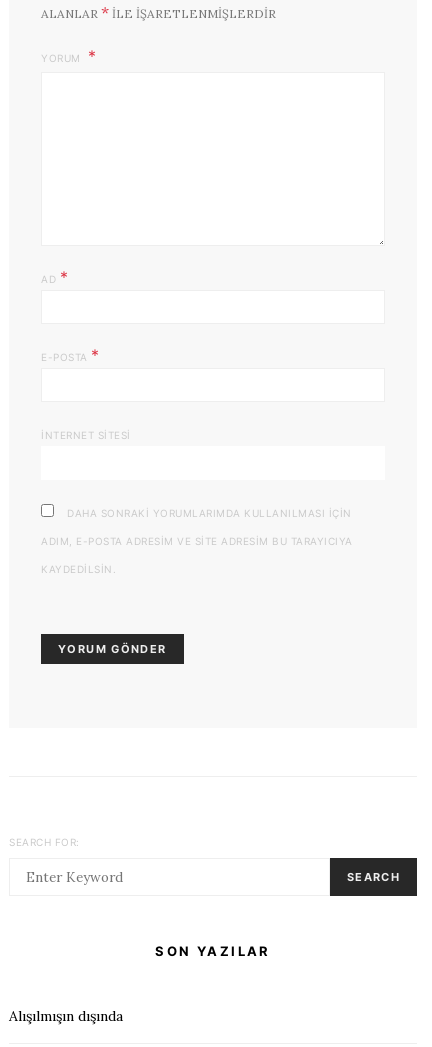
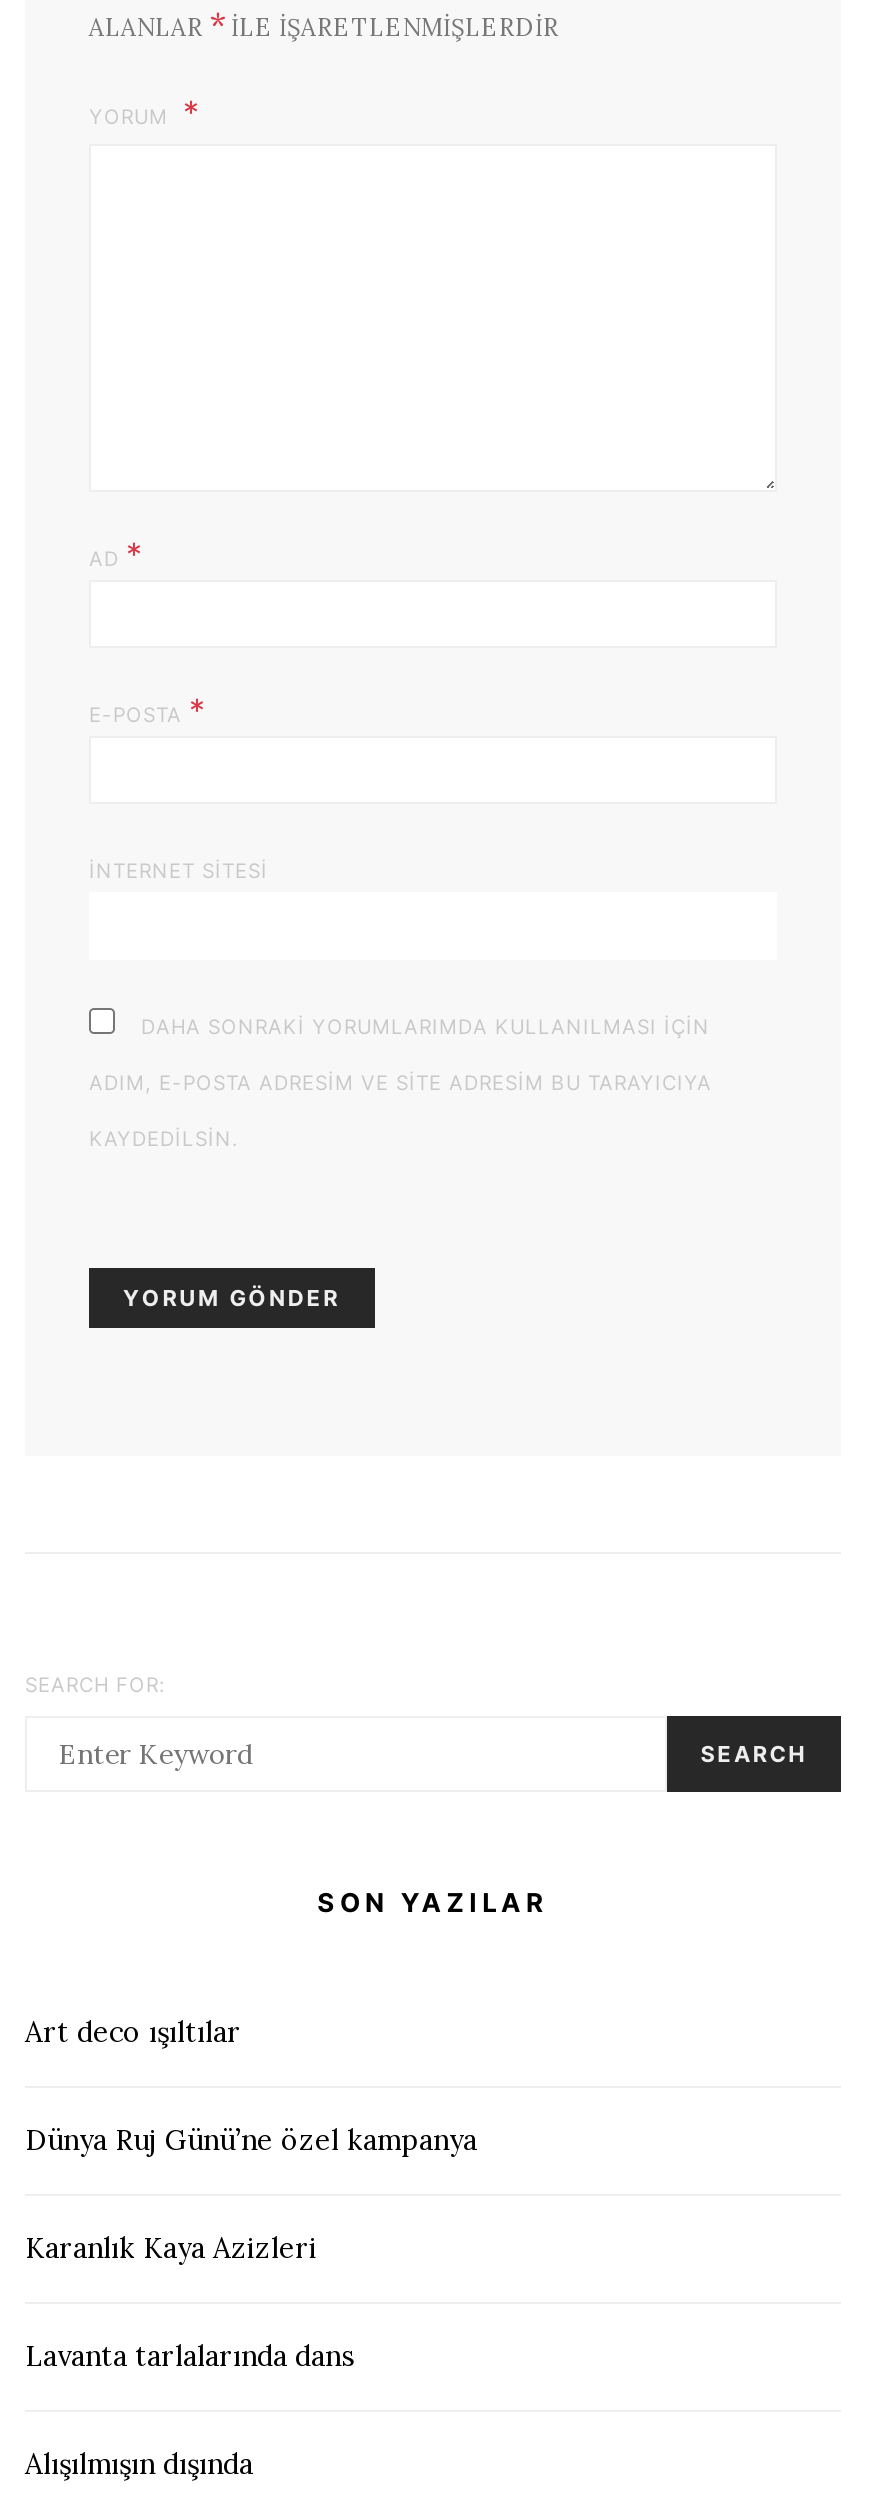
+ Art deco ışıltılar
+ Dünya Ruj Günü’ne özel kampanya
+ Karanlık Kaya Azizleri
+ Lavanta tarlalarında dans
